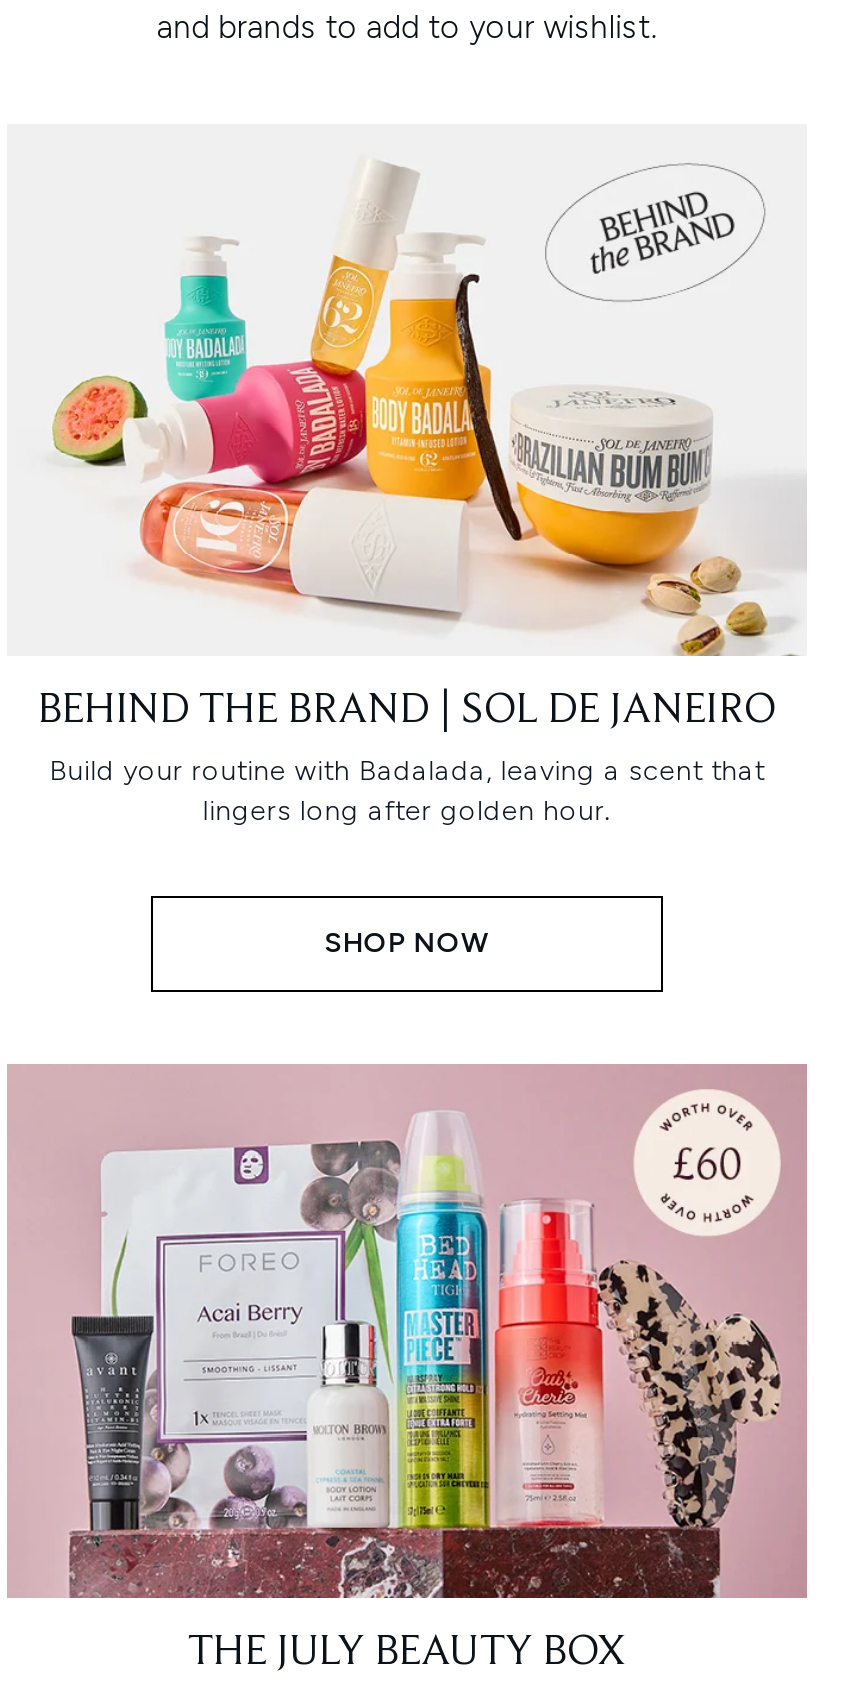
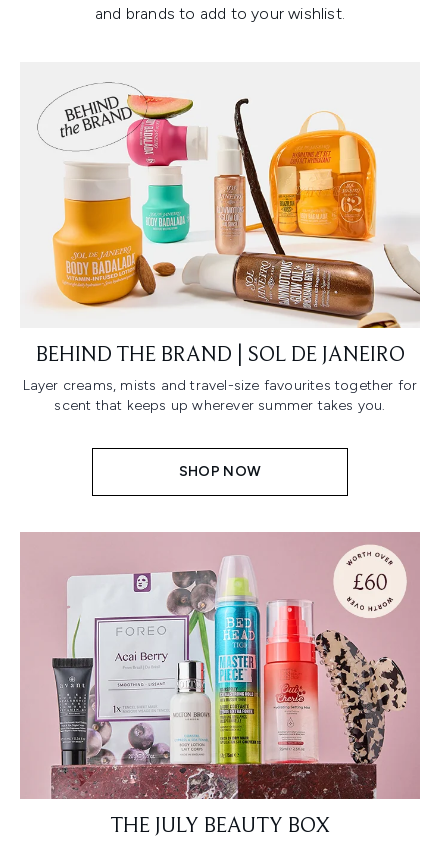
- [image]
+ [image]

- Build your routine with Badalada, leaving a scent that
- lingers long after golden hour.
+ Layer creams, mists and travel-size favourites together for
+ scent that keeps up wherever summer takes you.
